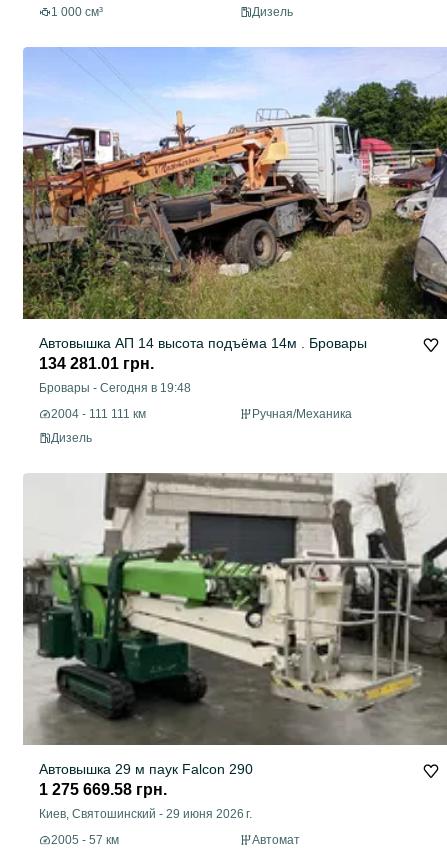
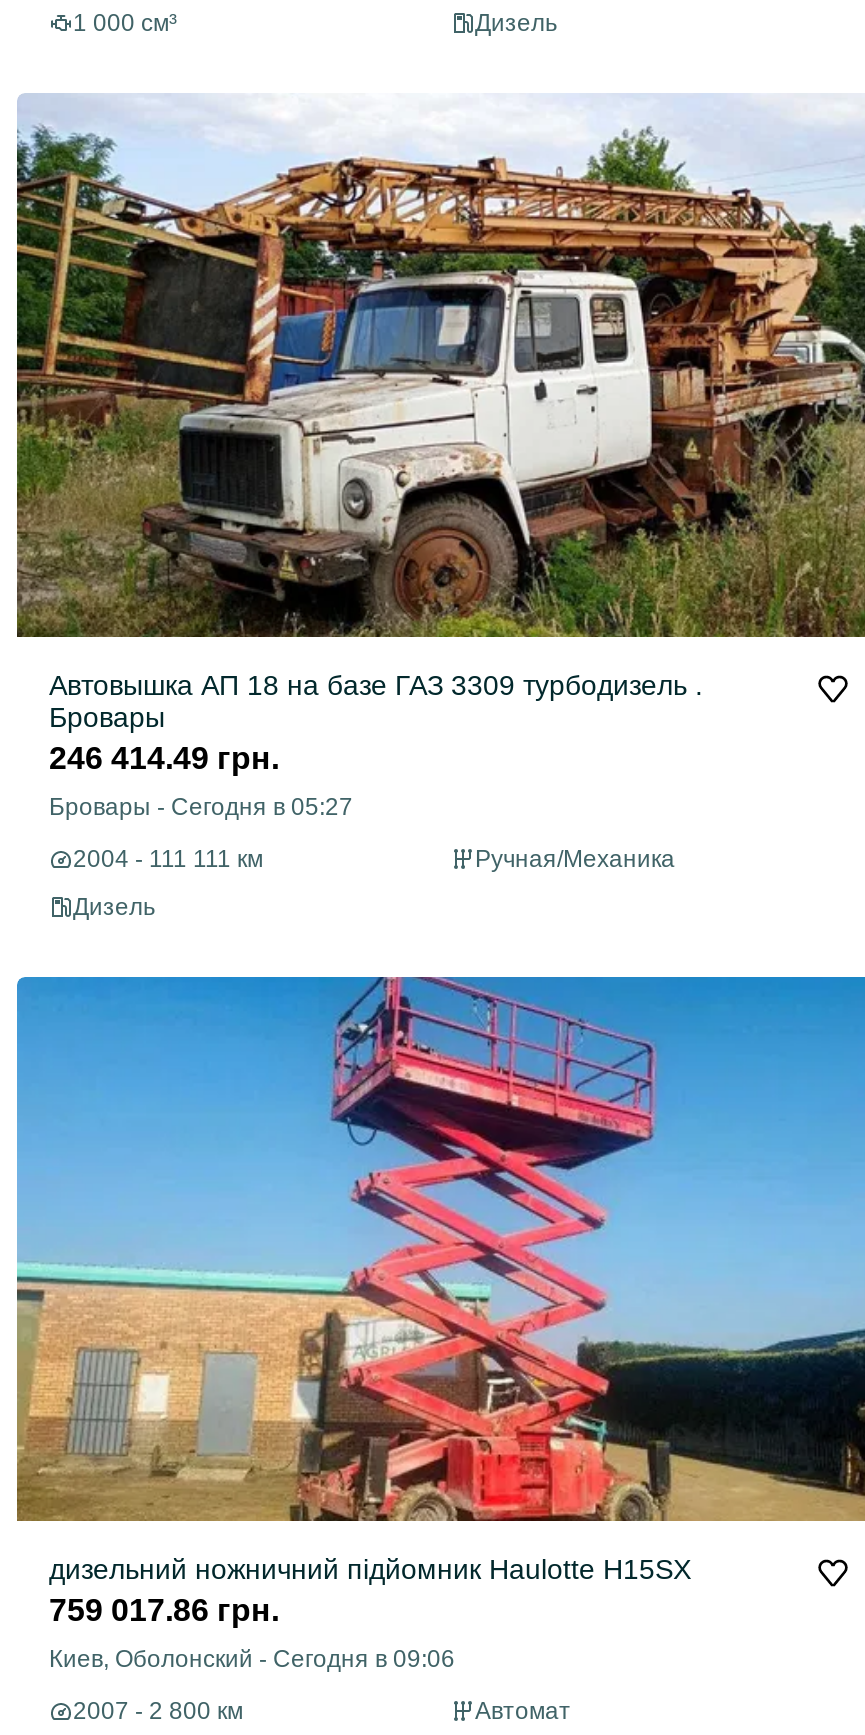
- [image]
- Автовышка АП 14 высота подъёма 14м . Бровары
- 134 281.01 грн.
+ [image]
+ Автовышка АП 18 на базе ГАЗ 3309 турбодизель .
+ Бровары
+ 246 414.49 грн.

- Бровары - Сегодня в 19:48
+ Бровары - Сегодня в 05:27

- [image]
- Автовышка 29 м паук Falcon 290
- 1 275 669.58 грн.
+ [image]
+ дизельний ножничний підйомник Haulotte H15SX
+ 759 017.86 грн.

- Киев, Святошинский - 29 июня 2026 г.
+ Киев, Оболонский - Сегодня в 09:06

- 2005 - 57 км
+ 2007 - 2 800 км
